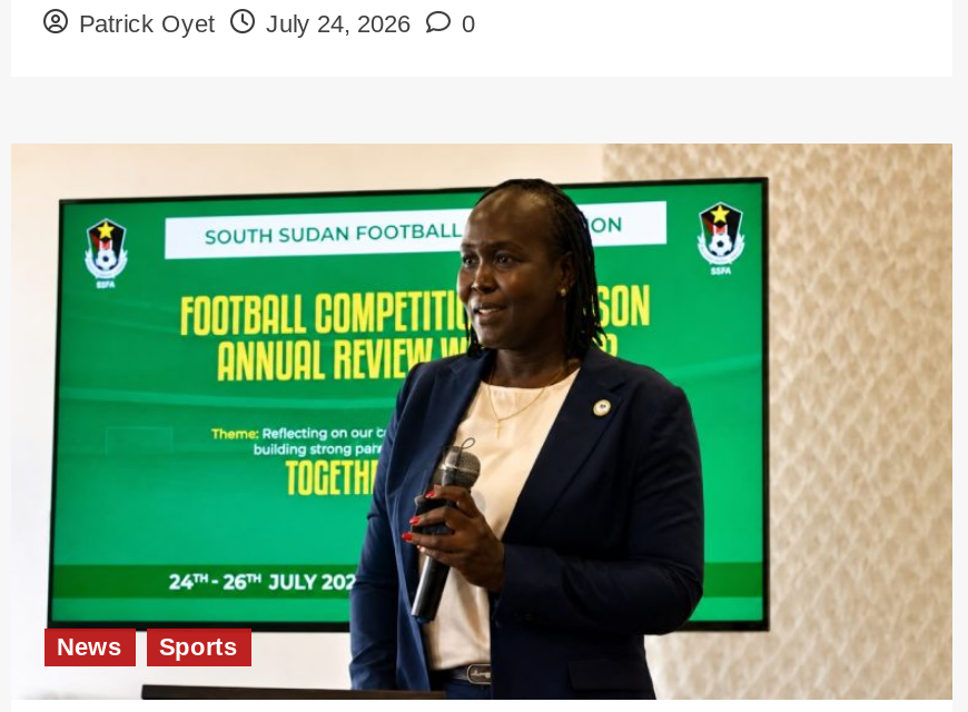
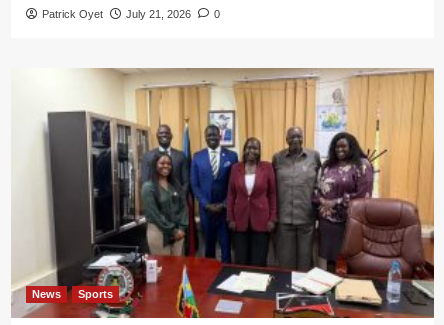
- Patrick Oyet July 24, 2026 0
+ Patrick Oyet July 21, 2026 0

- [image]
+ [image]
